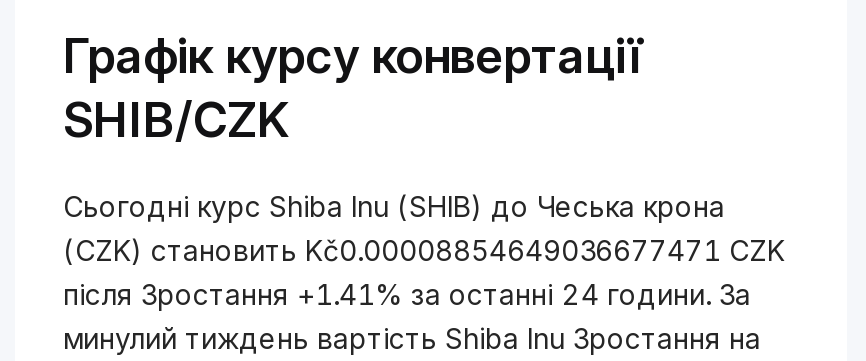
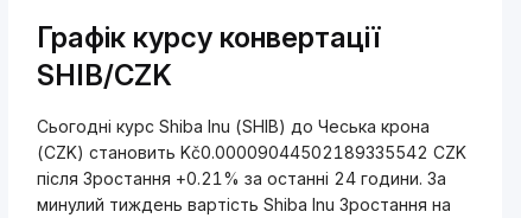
- (CZK) становить Kč0.00008854649036677471 CZK
+ (CZK) становить Kč0.00009044502189335542 CZK

- після Зростання +1.41% за останні 24 години. За
+ після Зростання +0.21% за останні 24 години. За
